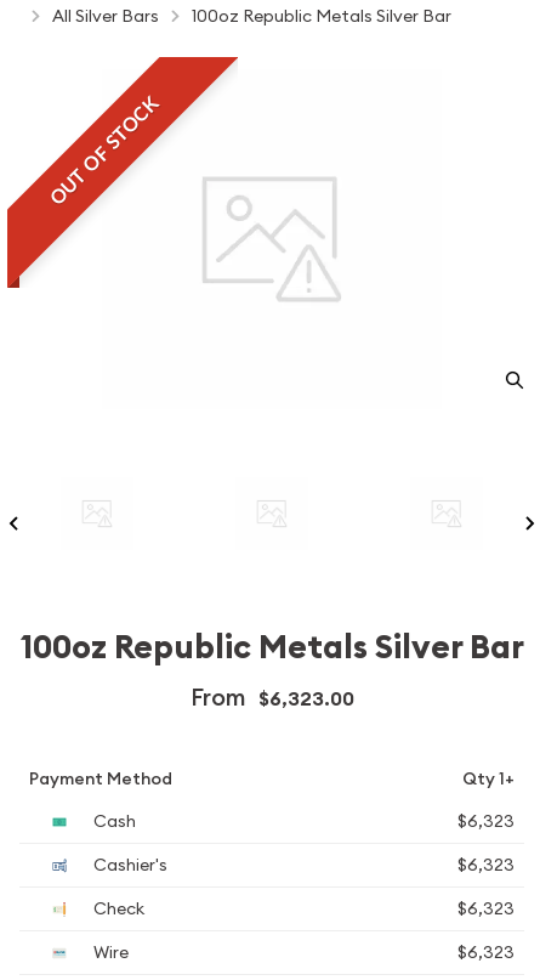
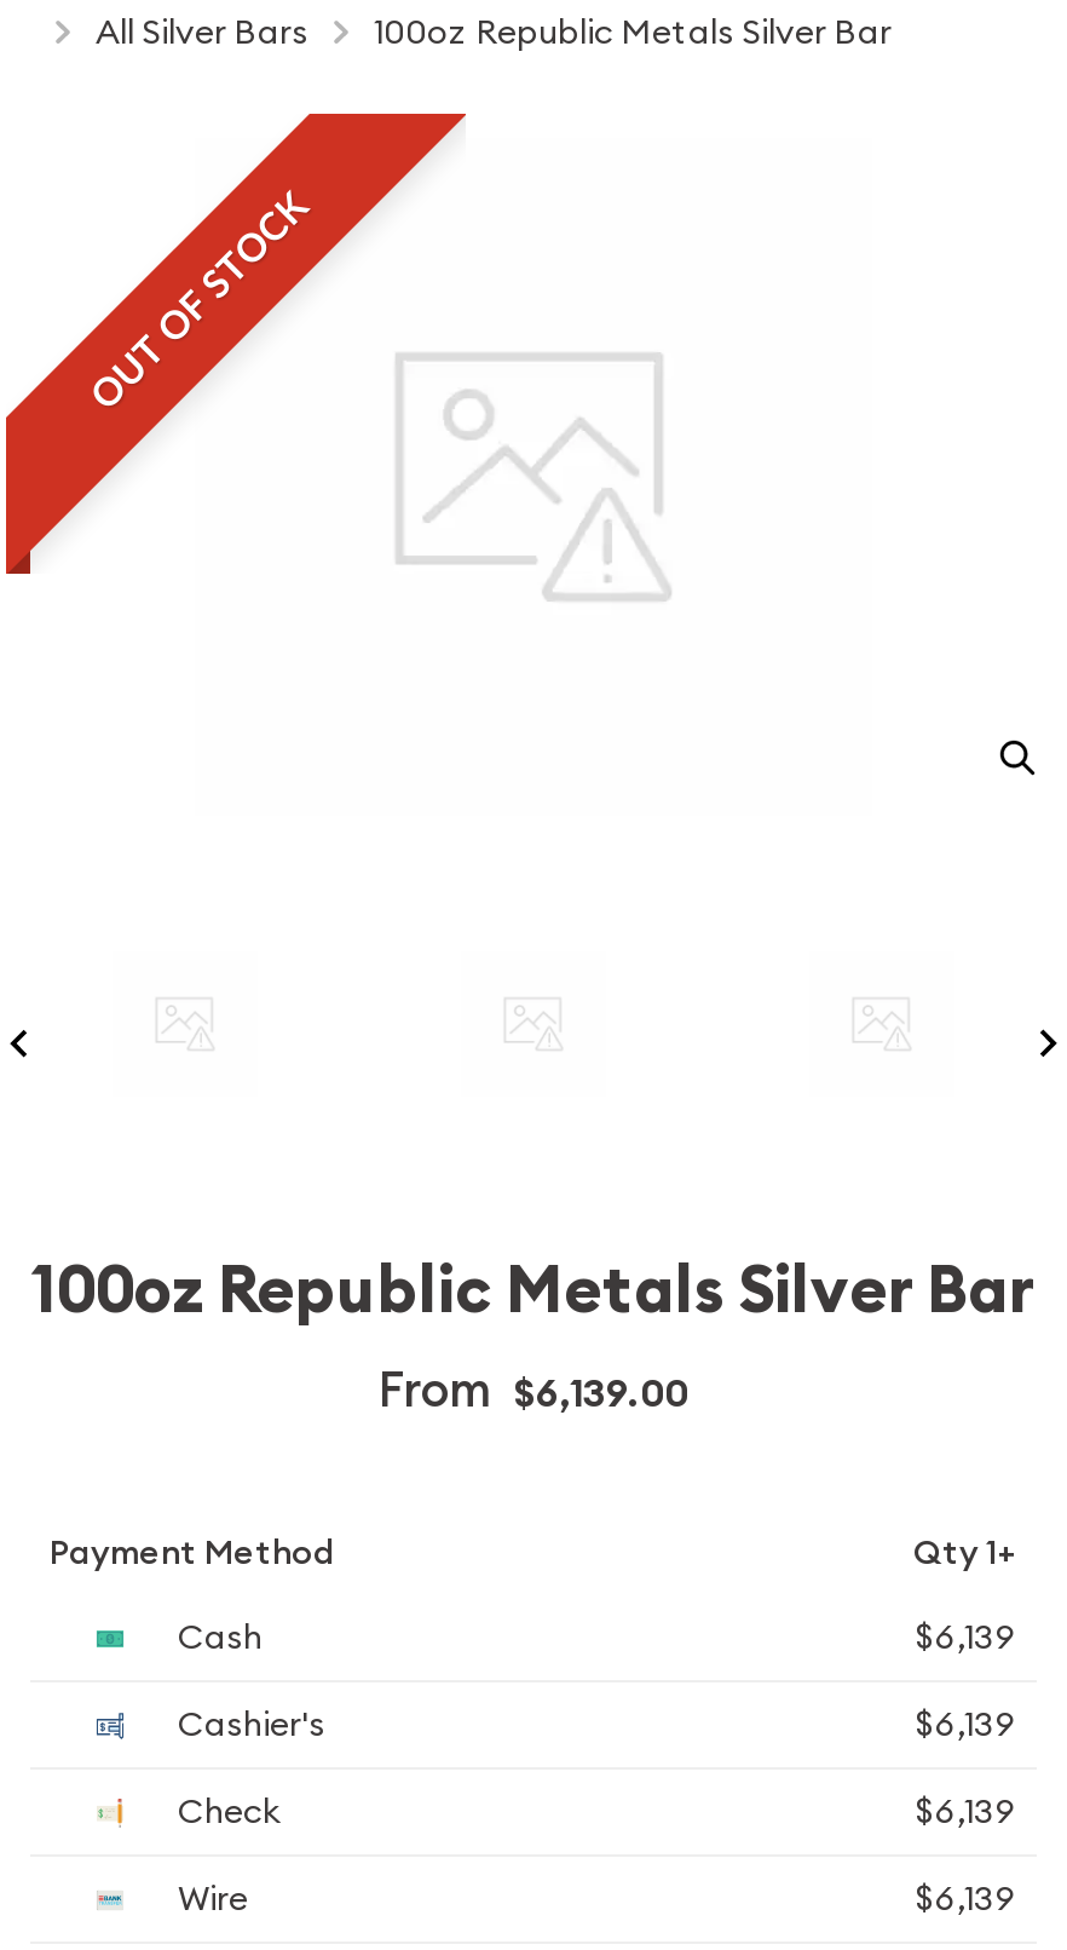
- From $6,323.00
+ From $6,139.00

- $6,323
+ $6,139

- $6,323
+ $6,139

- $6,323
+ $6,139

- $6,323
+ $6,139
